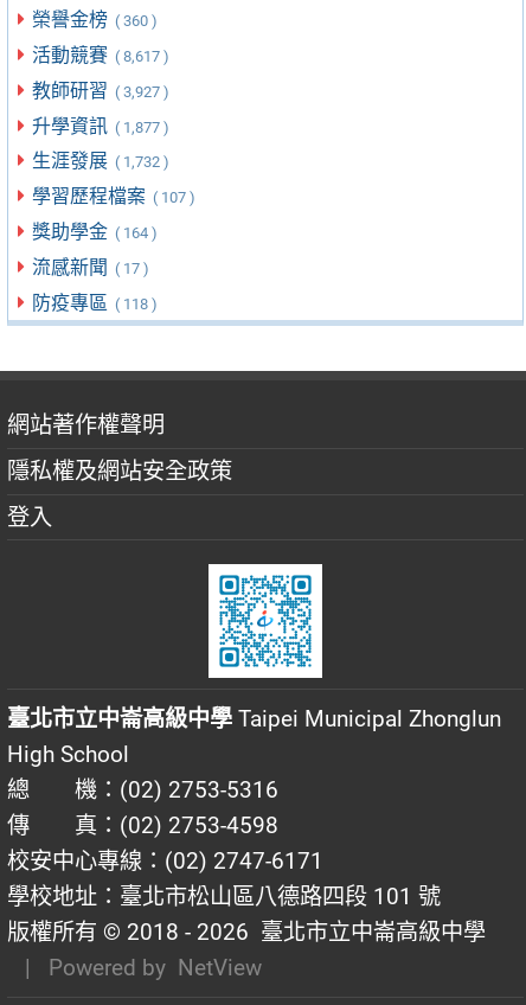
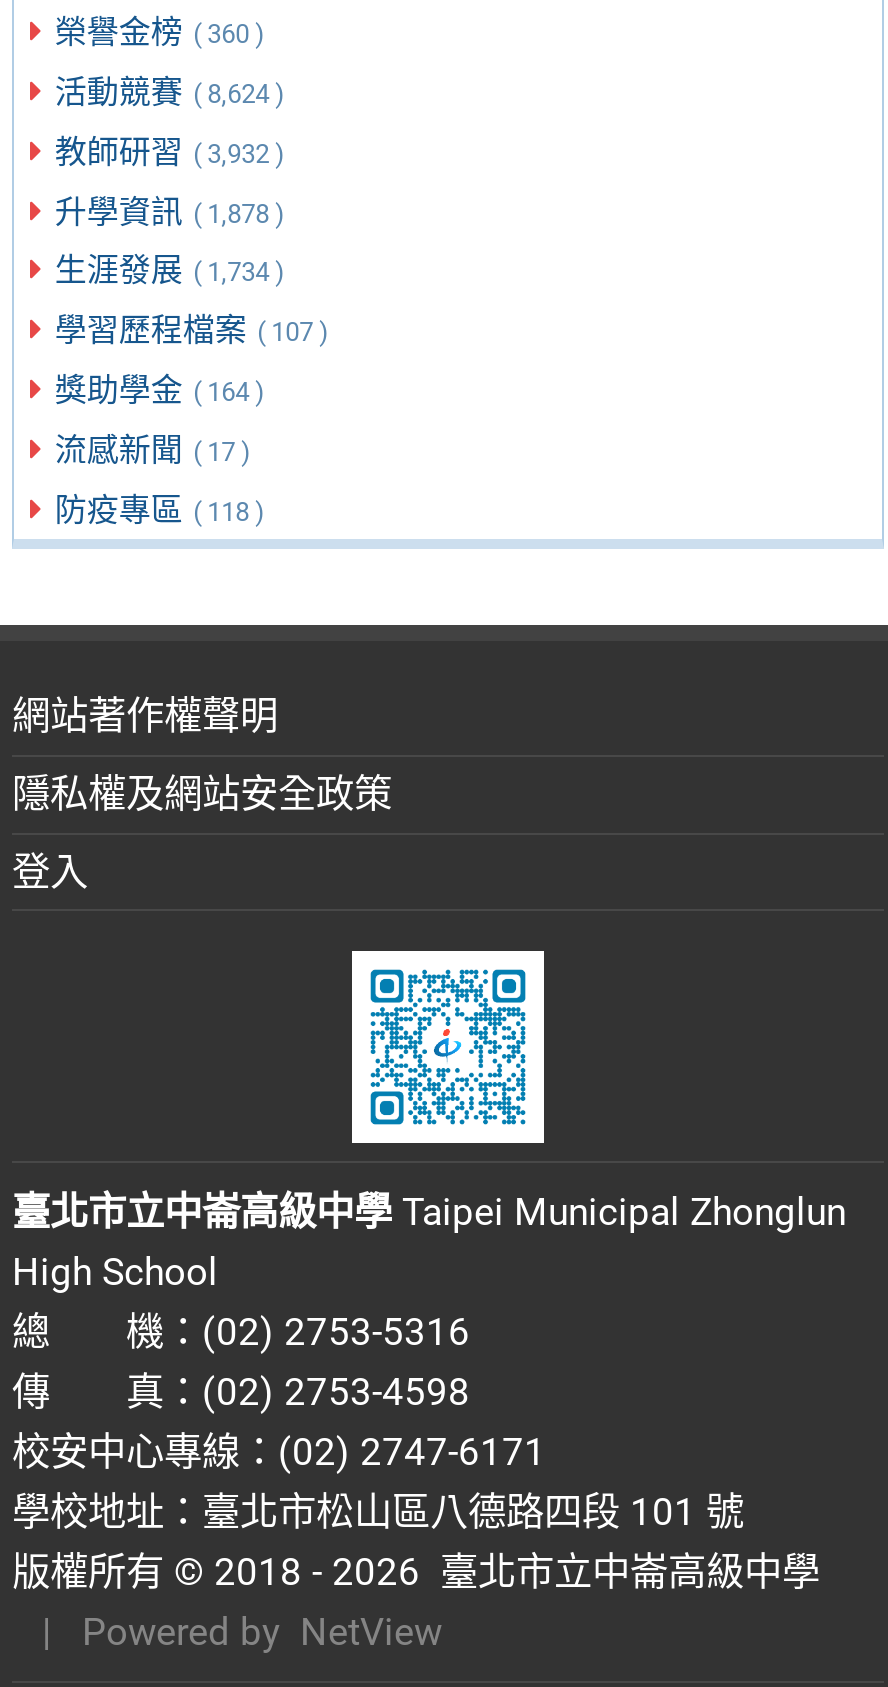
- 活動競賽 ( 8,617 )
+ 活動競賽 ( 8,624 )

- 教師研習 ( 3,927 )
+ 教師研習 ( 3,932 )

- 升學資訊 ( 1,877 )
+ 升學資訊 ( 1,878 )

- 生涯發展 ( 1,732 )
+ 生涯發展 ( 1,734 )
